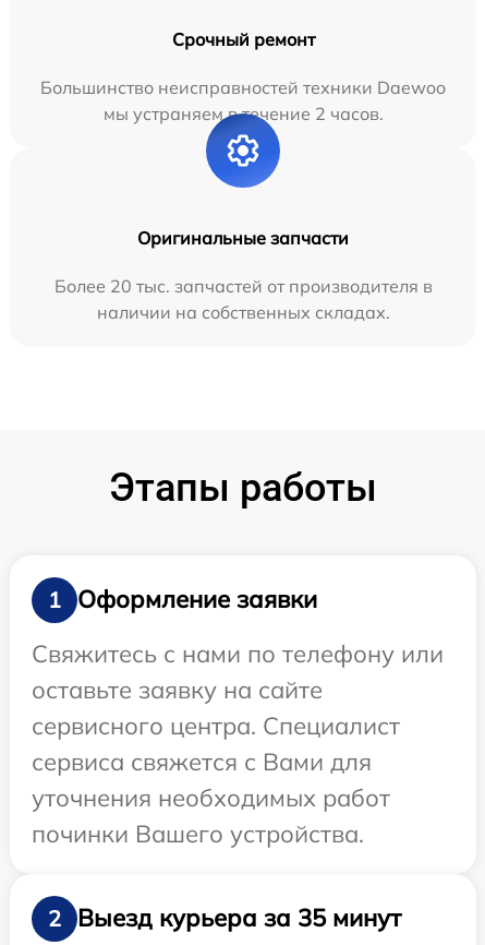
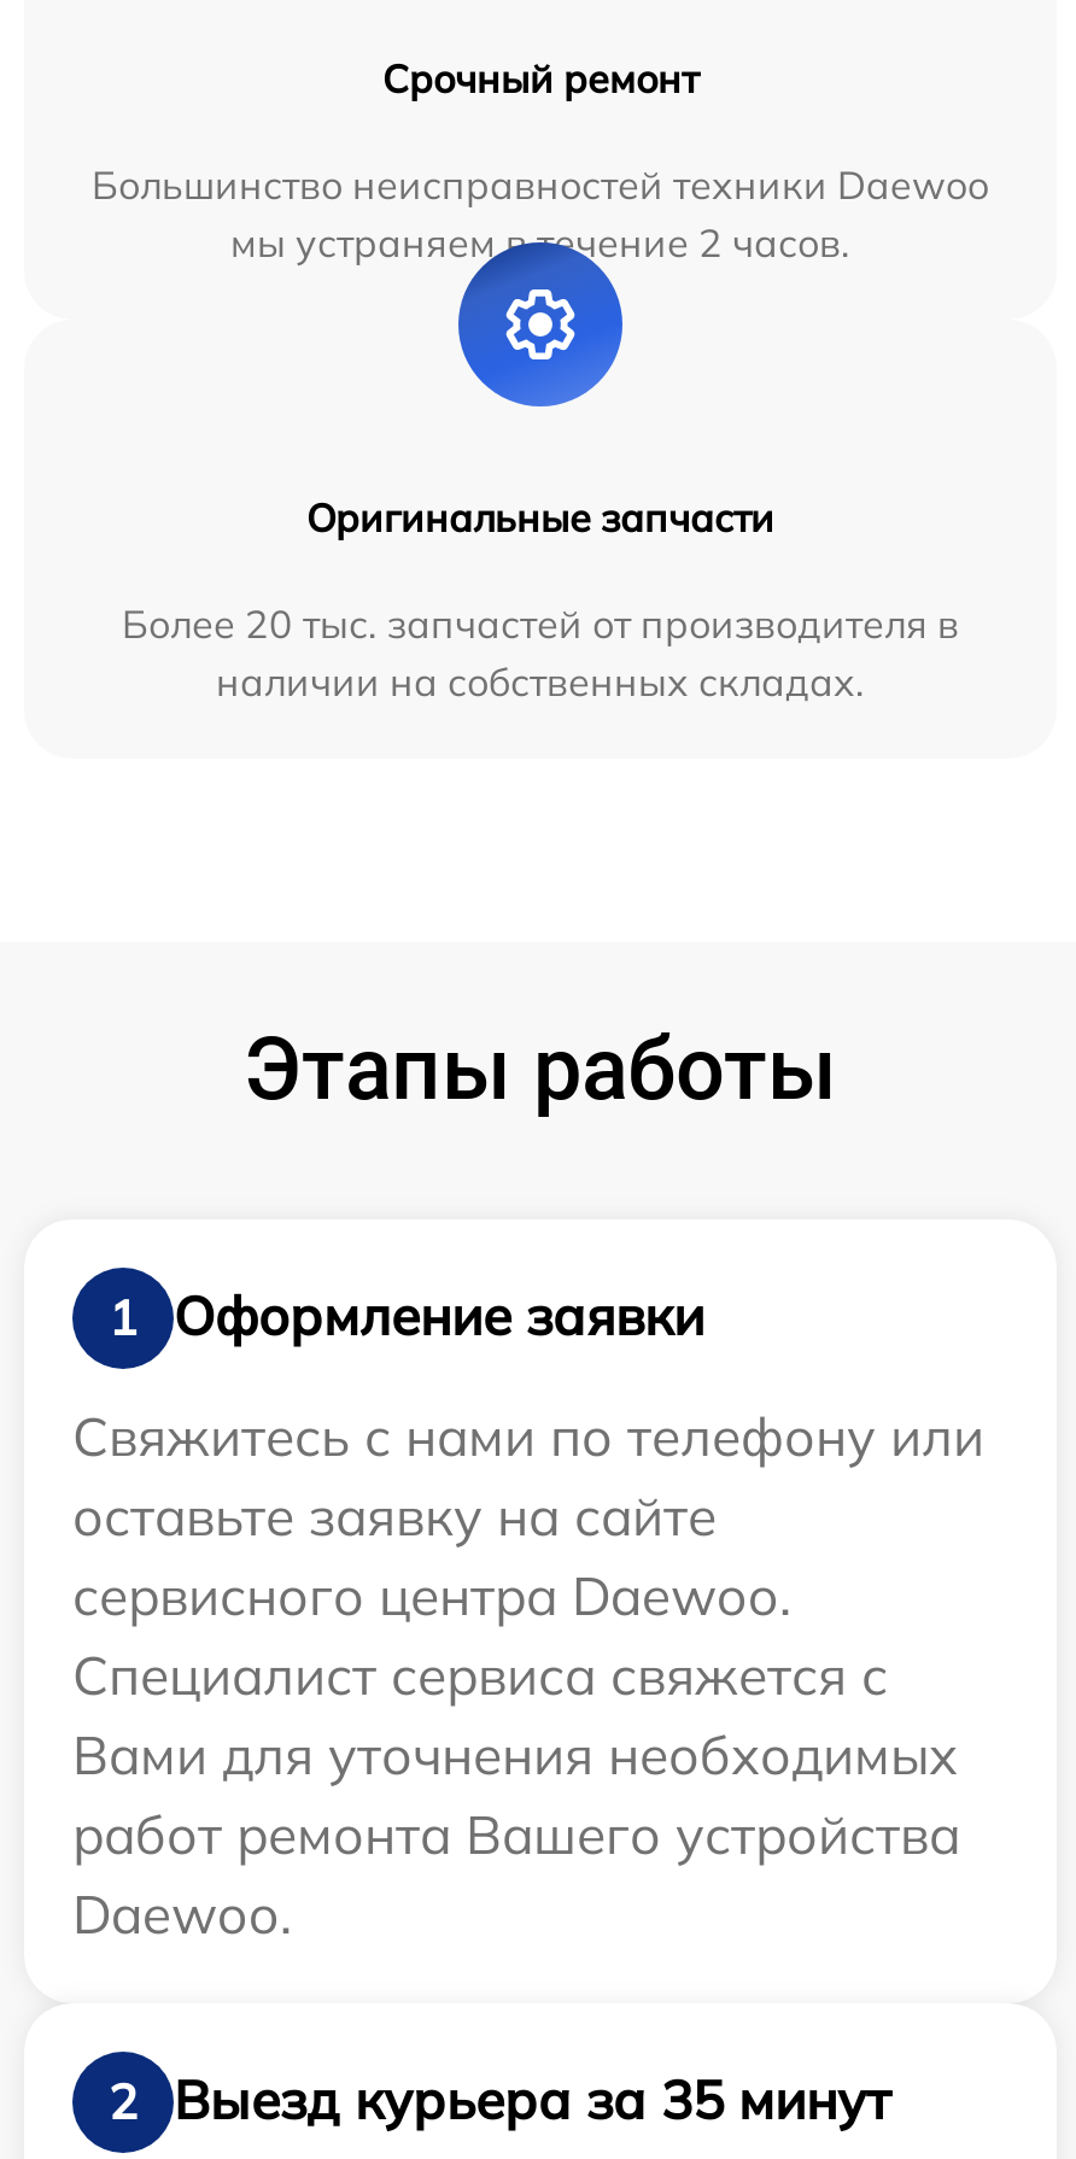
- сервисного центра. Специалист
- сервиса свяжется с Вами для
- уточнения необходимых работ
- починки Вашего устройства.
+ сервисного центра Daewoo.
+ Специалист сервиса свяжется с
+ Вами для уточнения необходимых
+ работ ремонта Вашего устройства
+ Daewoo.
